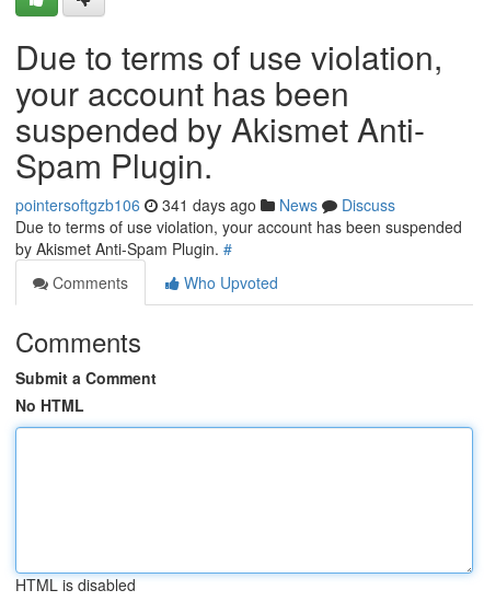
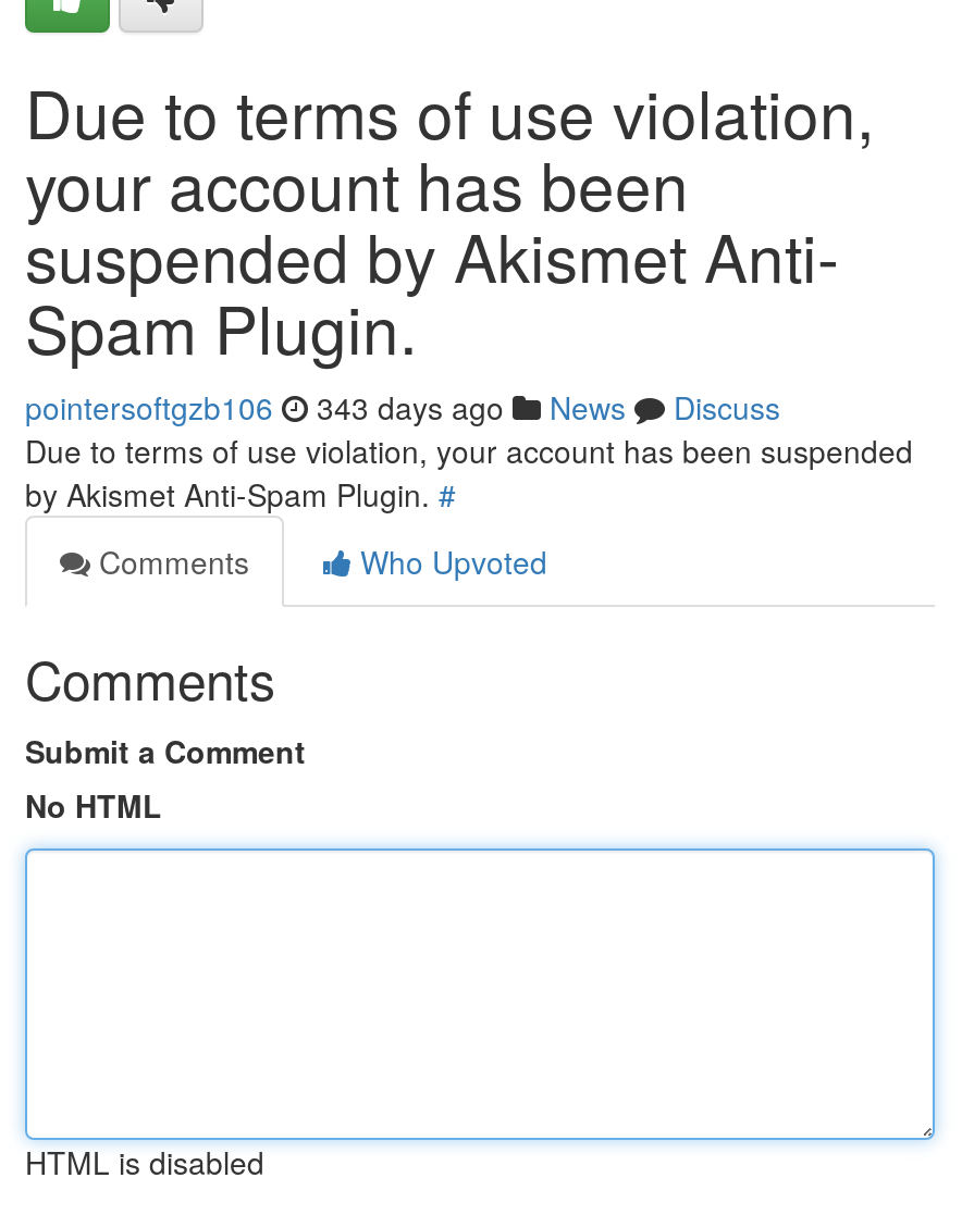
- pointersoftgzb106 341 days ago News Discuss
+ pointersoftgzb106 343 days ago News Discuss
